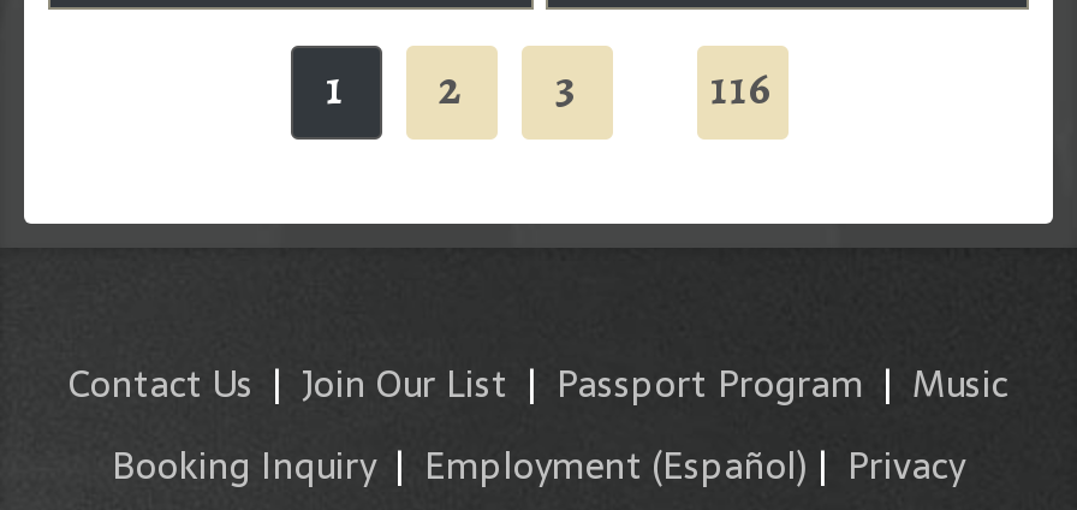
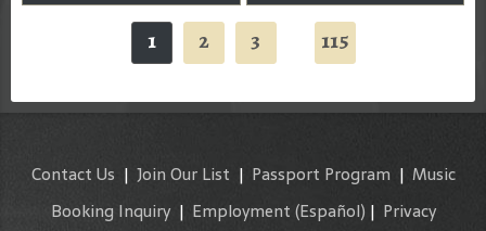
- 116
+ 115
